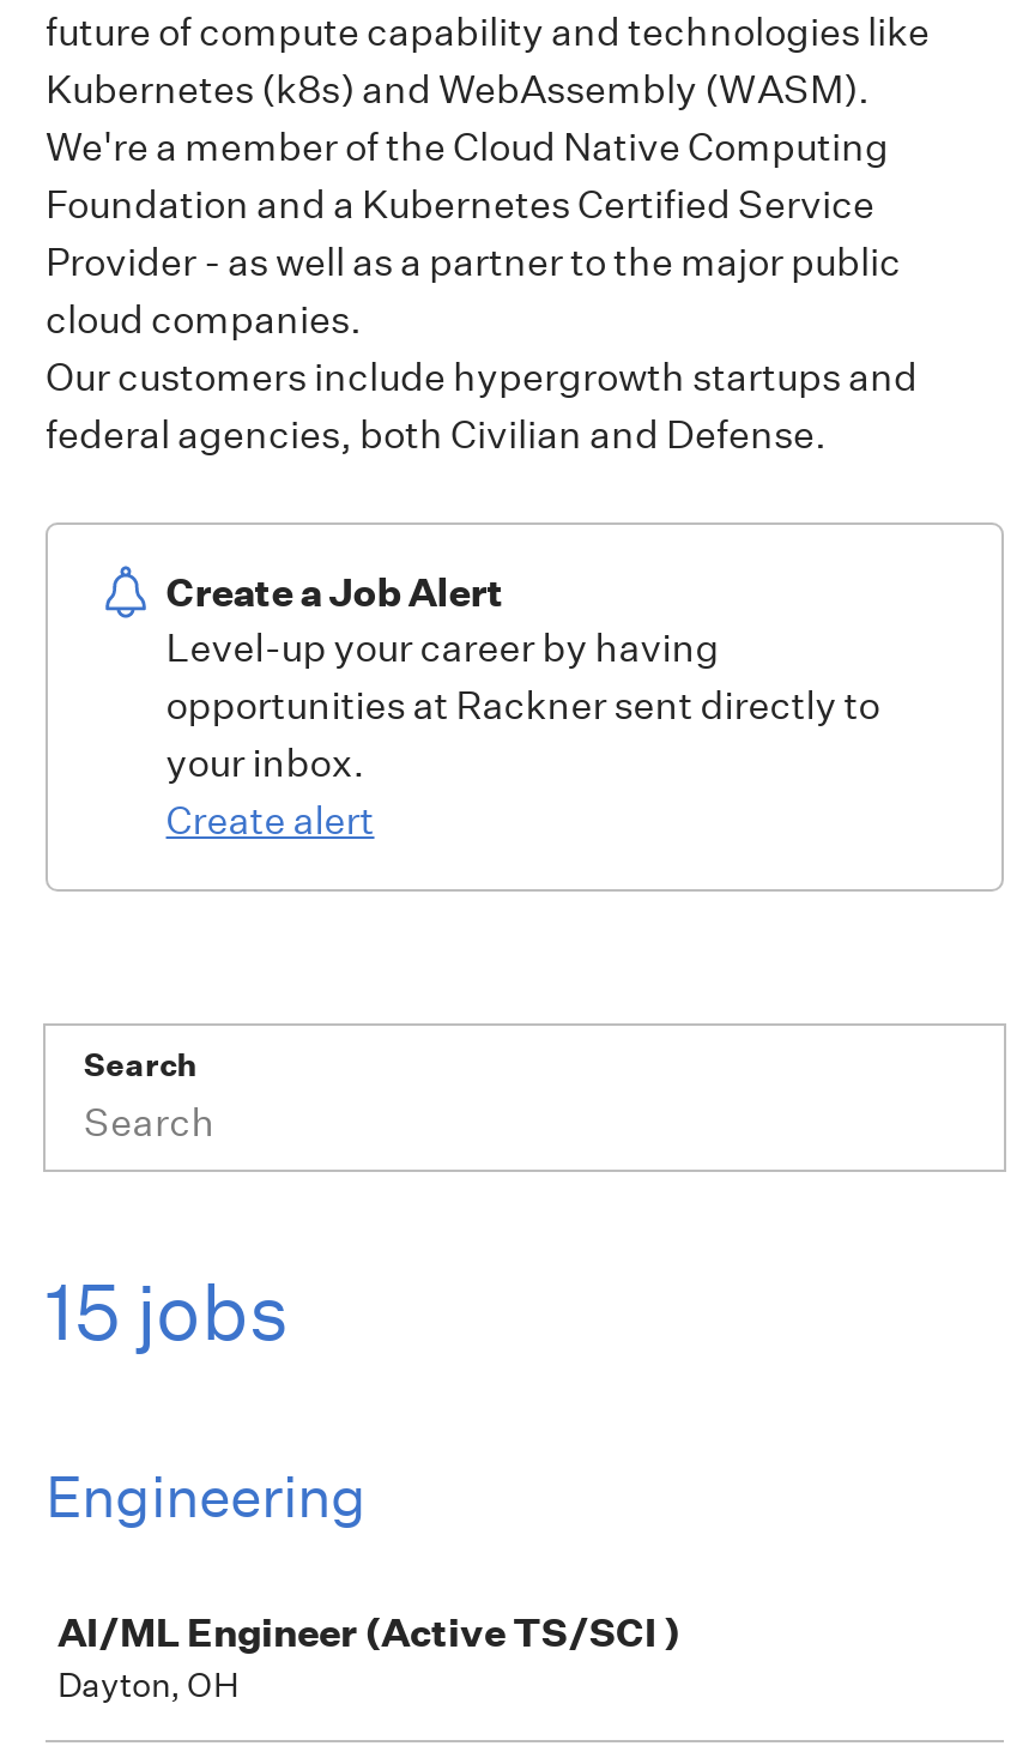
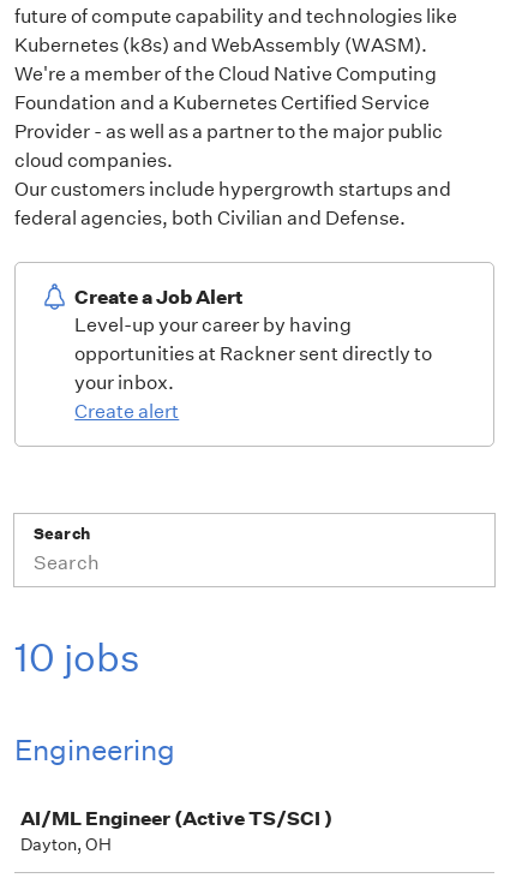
- 15 jobs
+ 10 jobs
